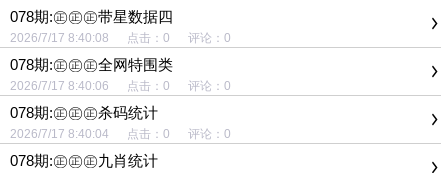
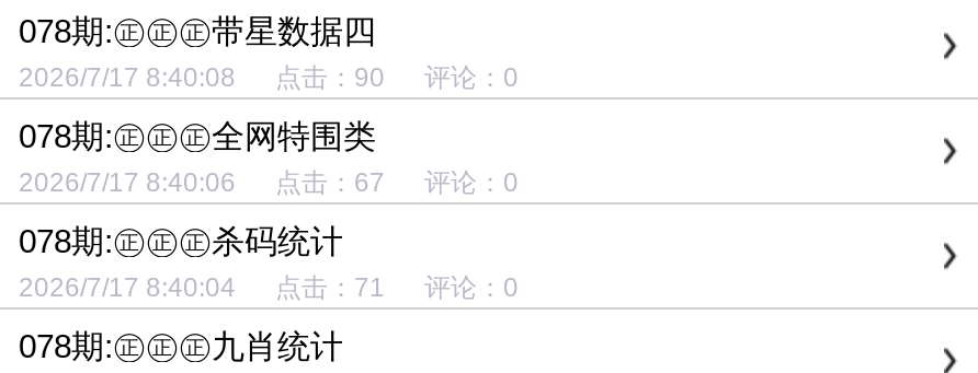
- 2026/7/17 8:40:08 点击：0 评论：0
+ 2026/7/17 8:40:08 点击：90 评论：0

- 2026/7/17 8:40:06 点击：0 评论：0
+ 2026/7/17 8:40:06 点击：67 评论：0

- 2026/7/17 8:40:04 点击：0 评论：0
+ 2026/7/17 8:40:04 点击：71 评论：0
